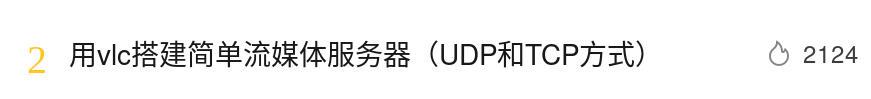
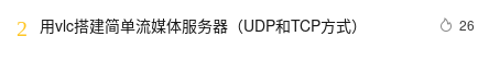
- 2124
+ 26
